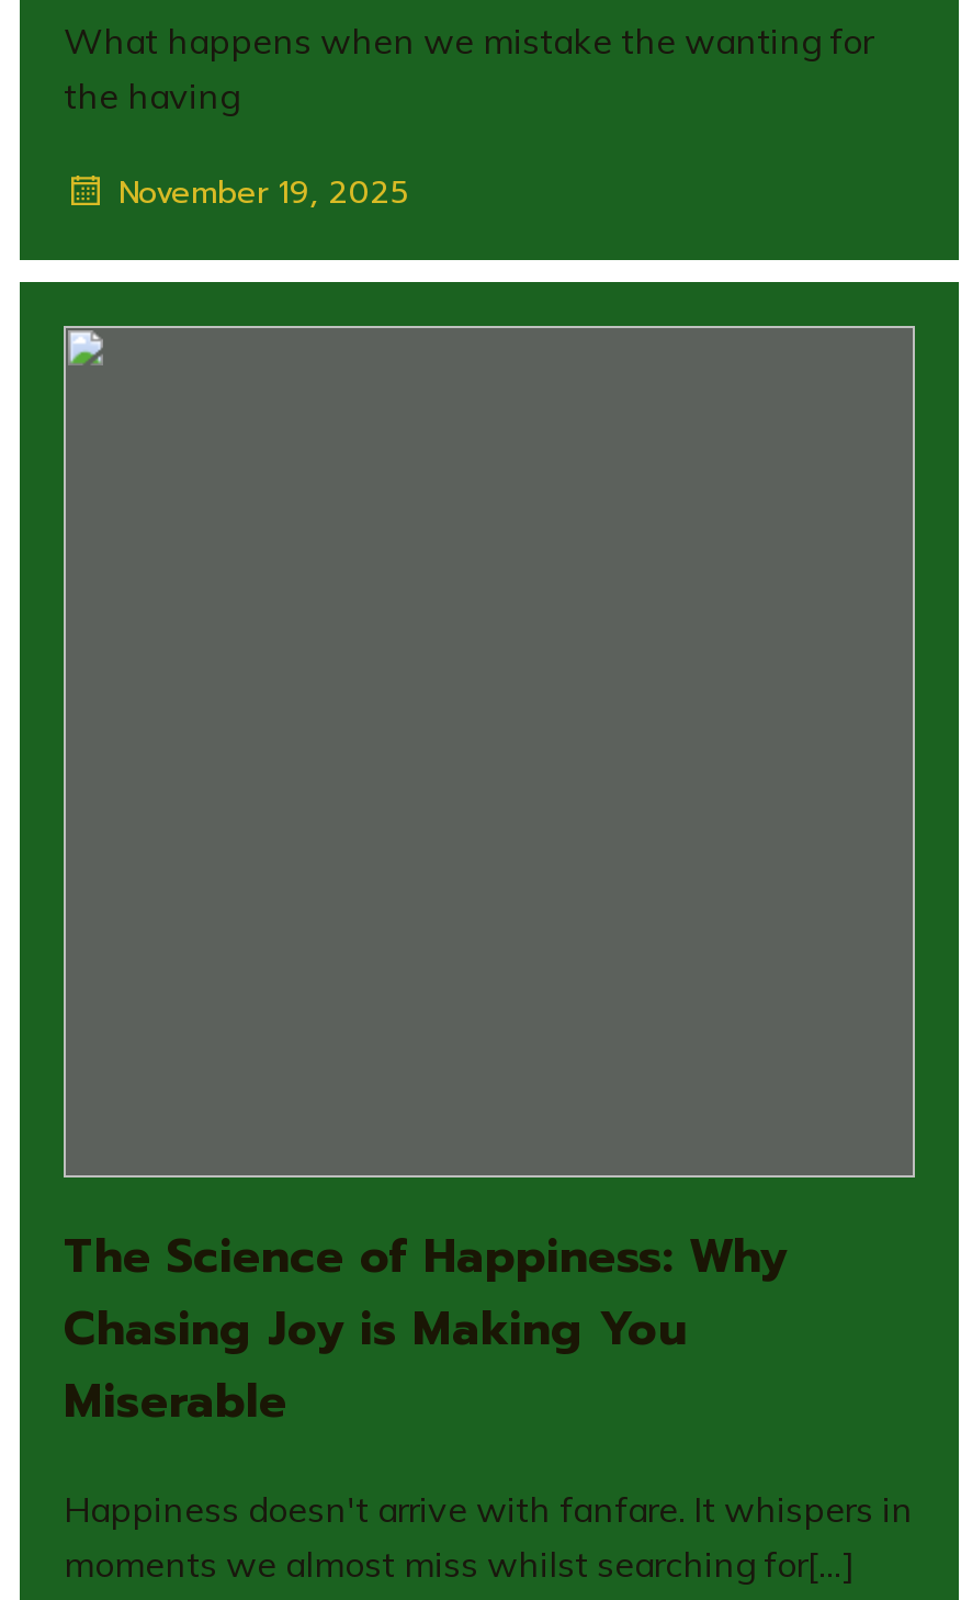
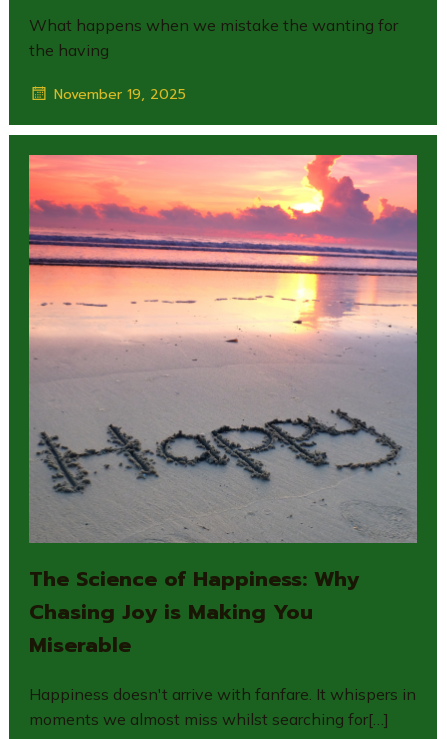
+ [image]
